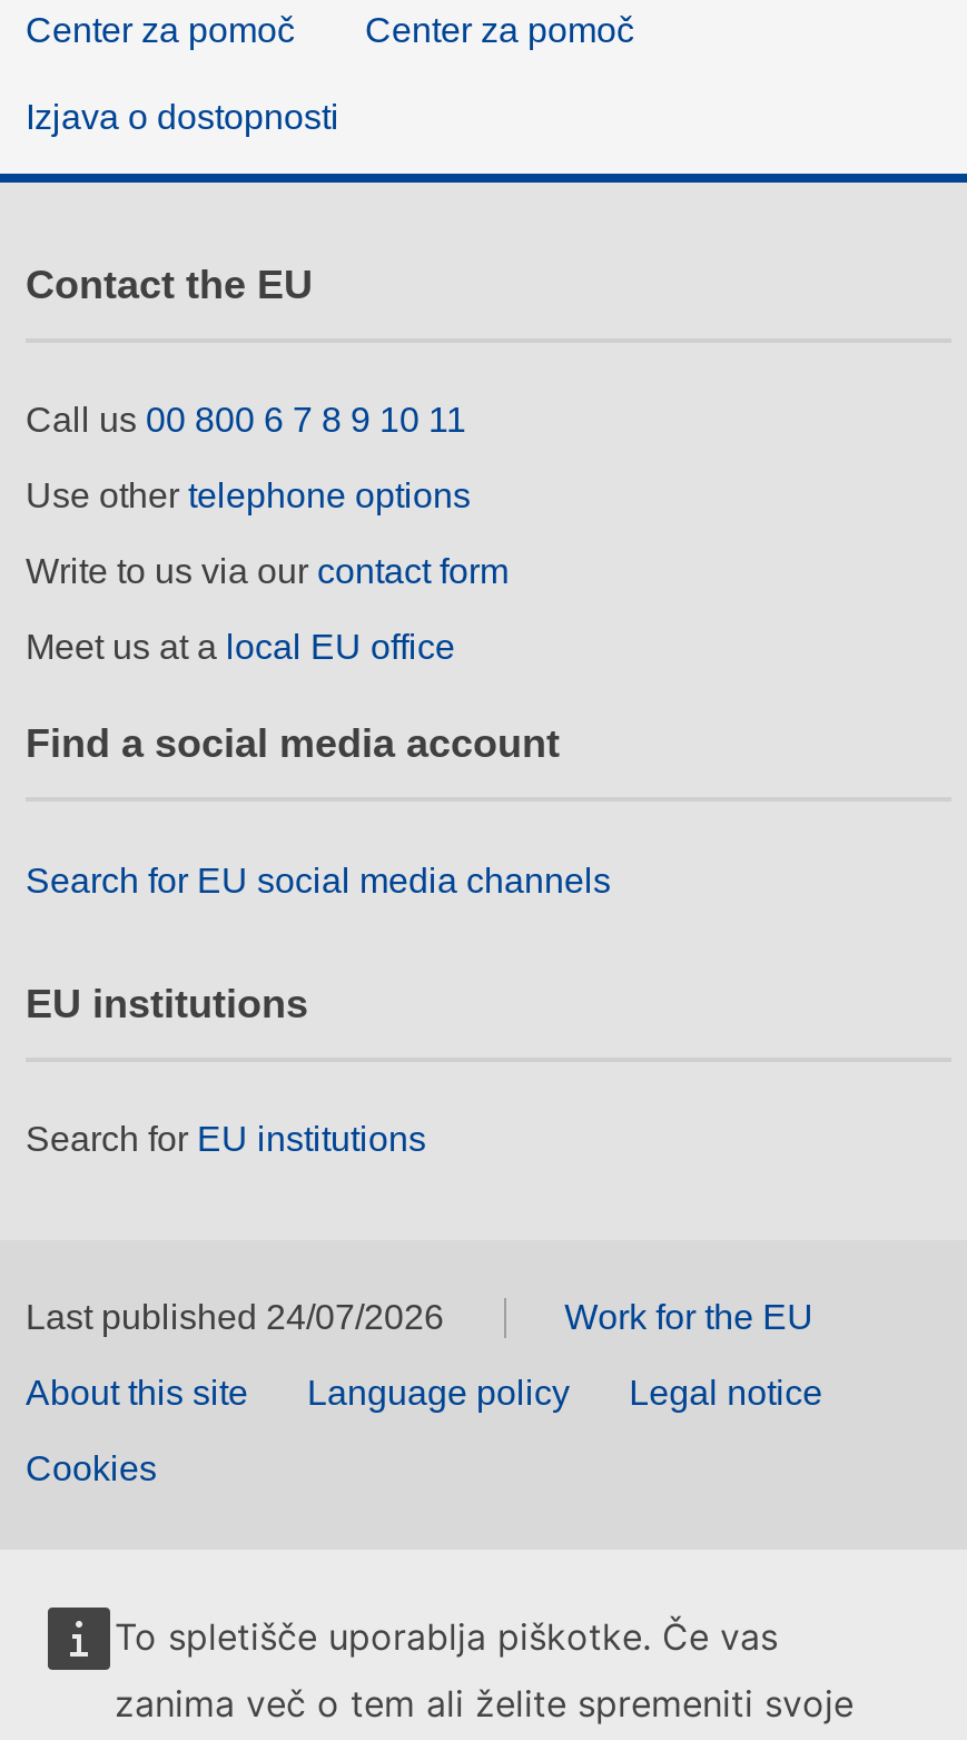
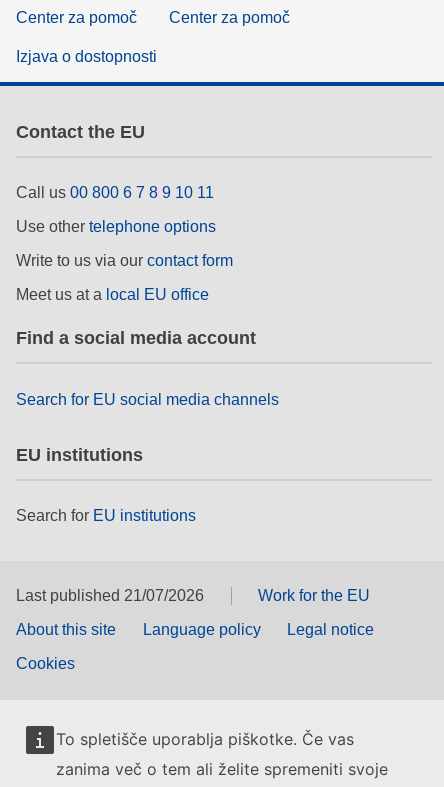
- Last published 24/07/2026
+ Last published 21/07/2026
